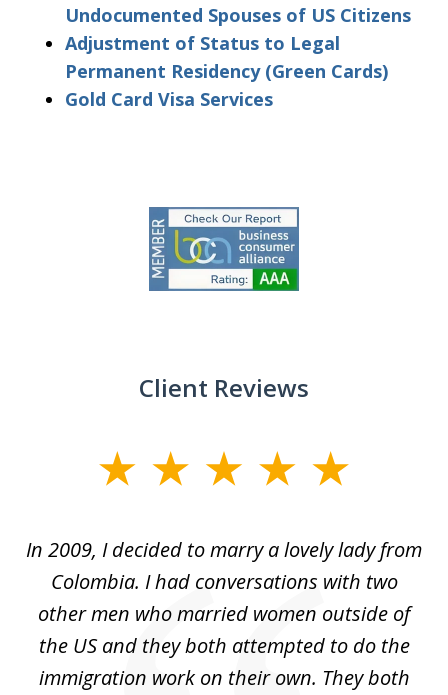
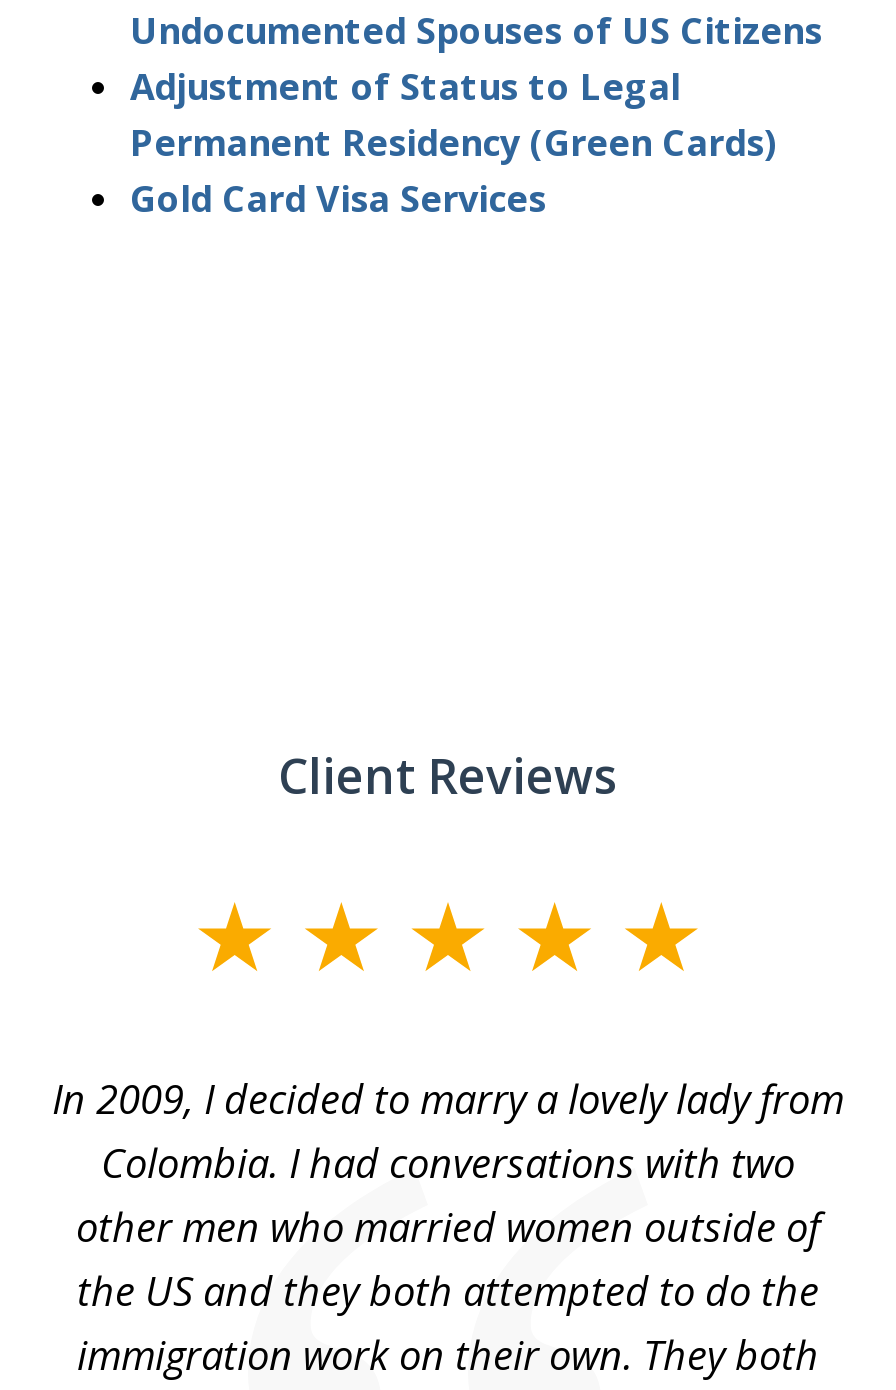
- [image]
